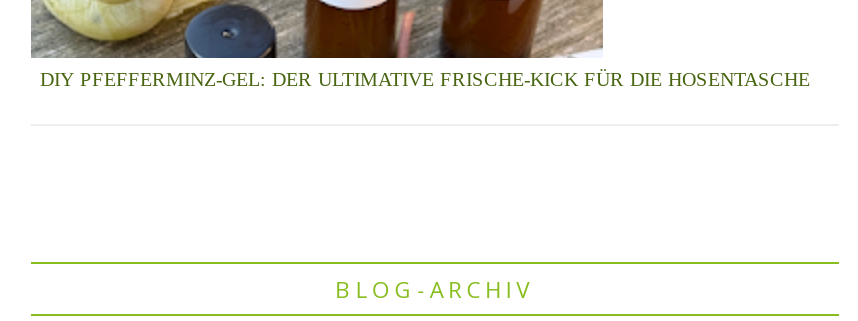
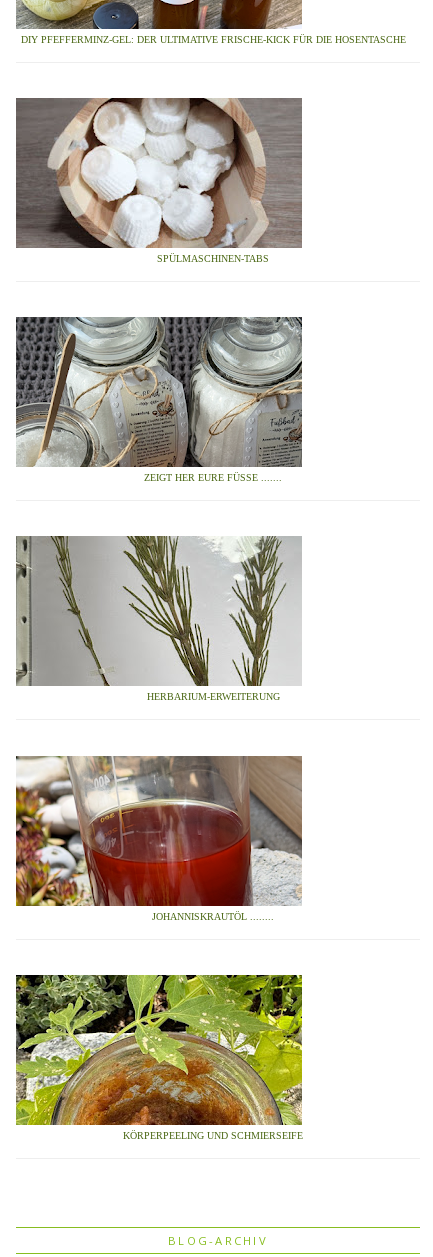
+ [image]
+ JOHANNISKRAUTÖL ........

+ [image]
+ KÖRPERPEELING UND SCHMIERSEIFE

+ [image]
+ SPÜLMASCHINEN-TABS

+ [image]
+ ZEIGT HER EURE FÜSSE .......

+ [image]
+ HERBARIUM-ERWEITERUNG
